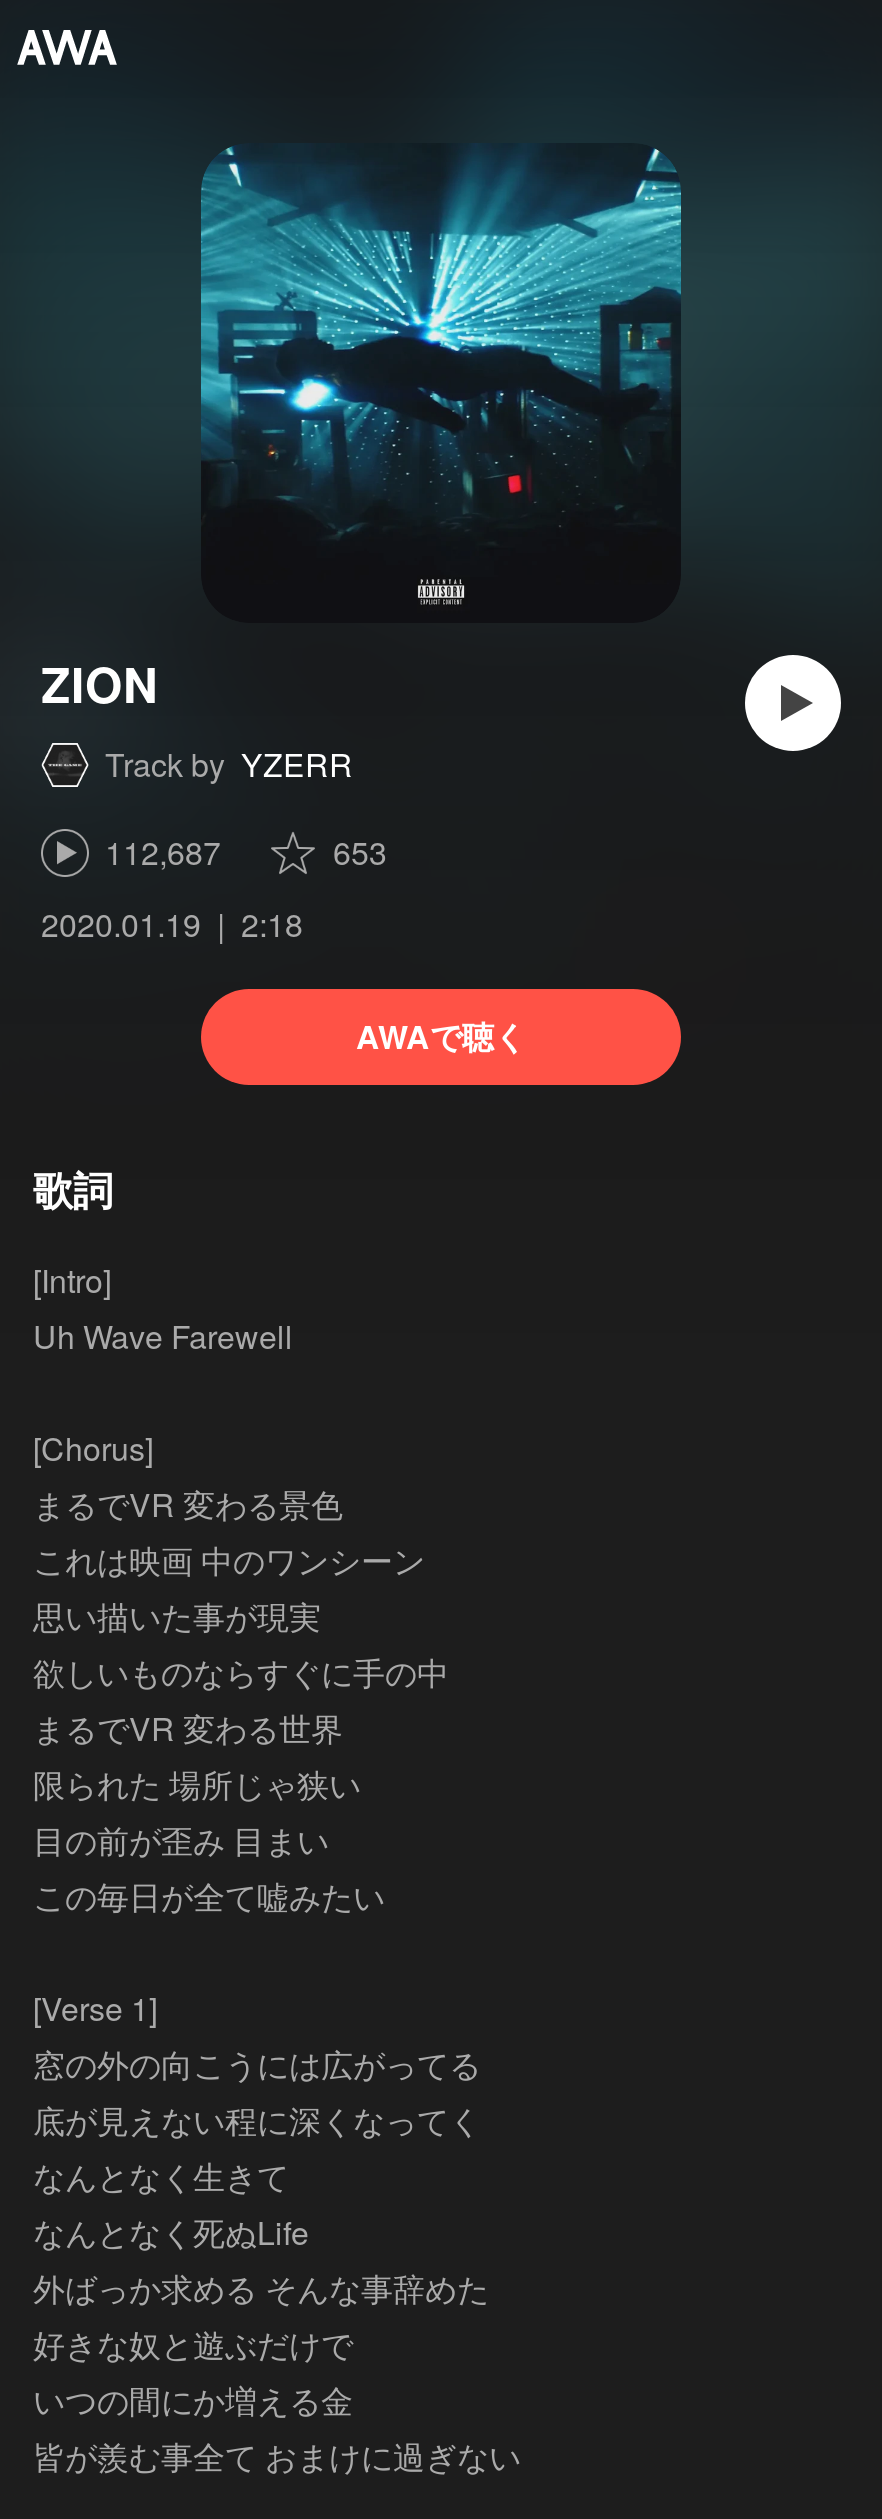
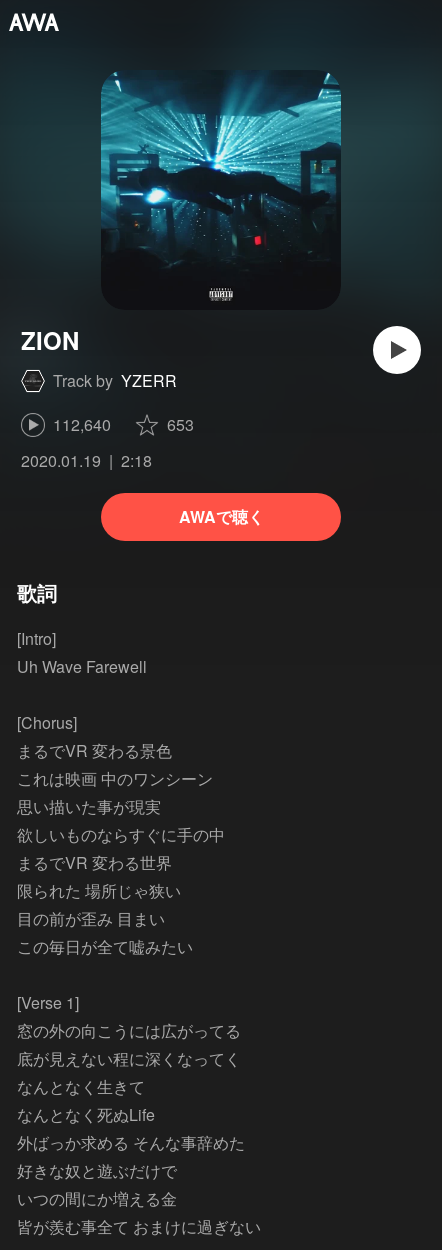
- 112,687
+ 112,640
